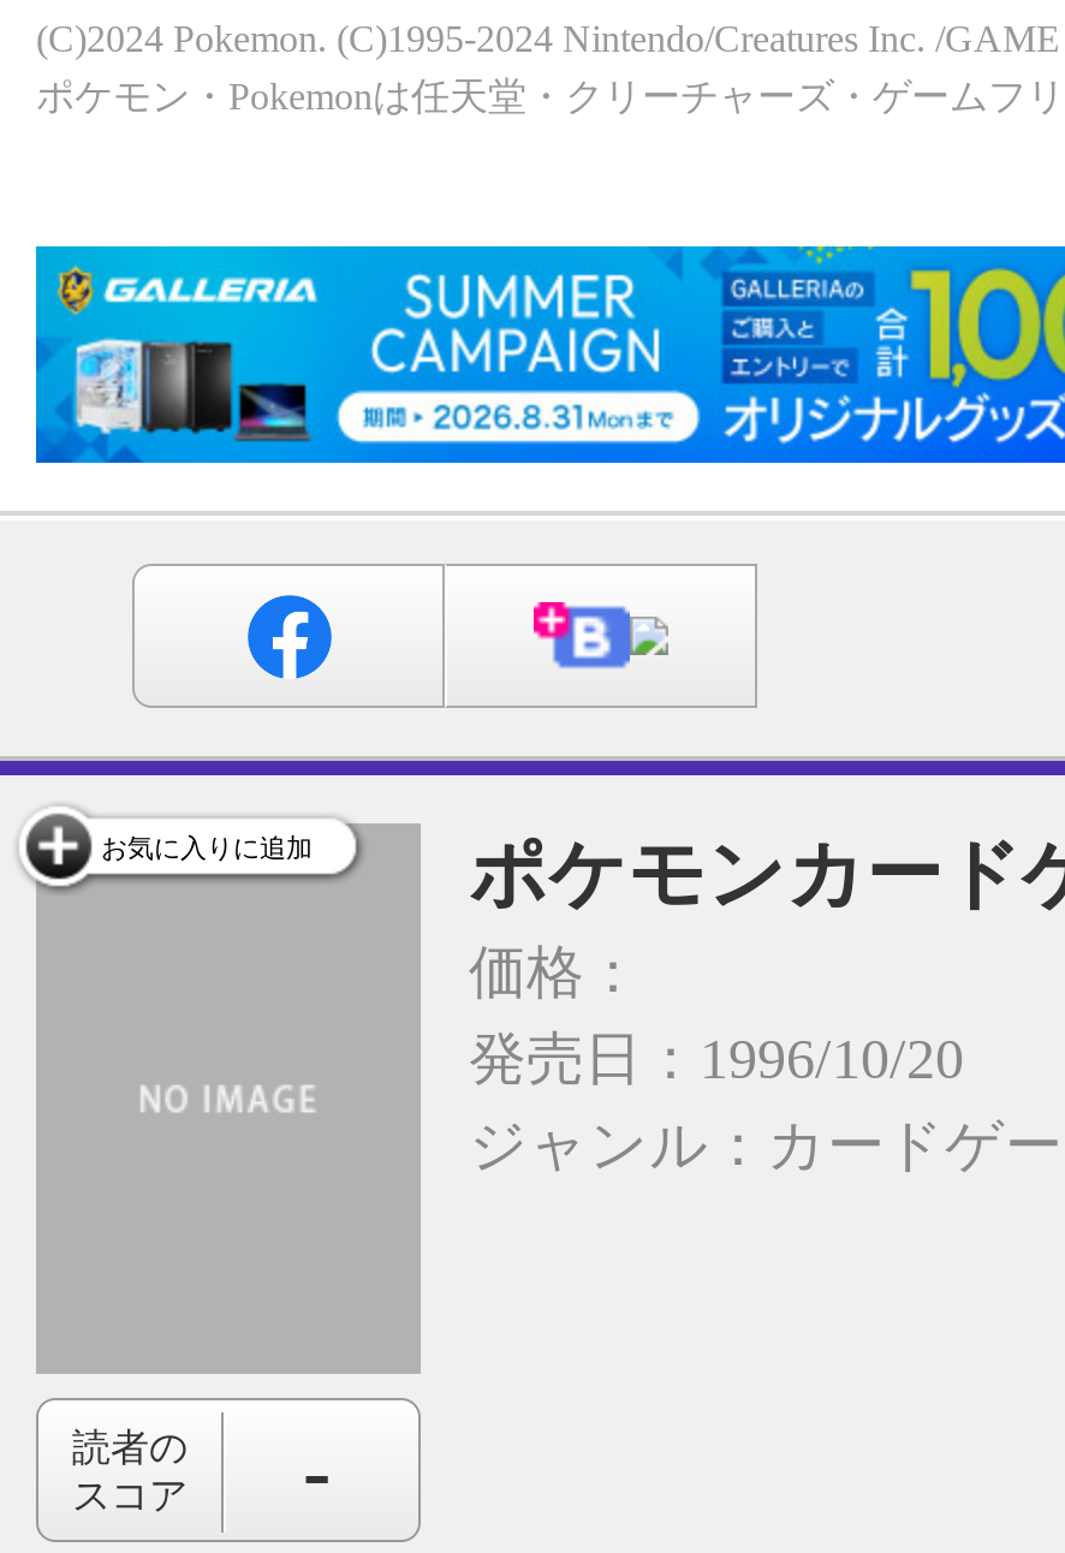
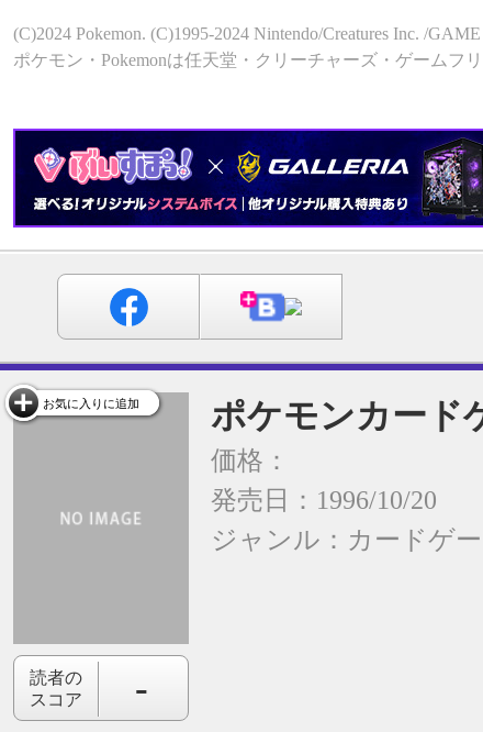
- [image]
+ [image]
